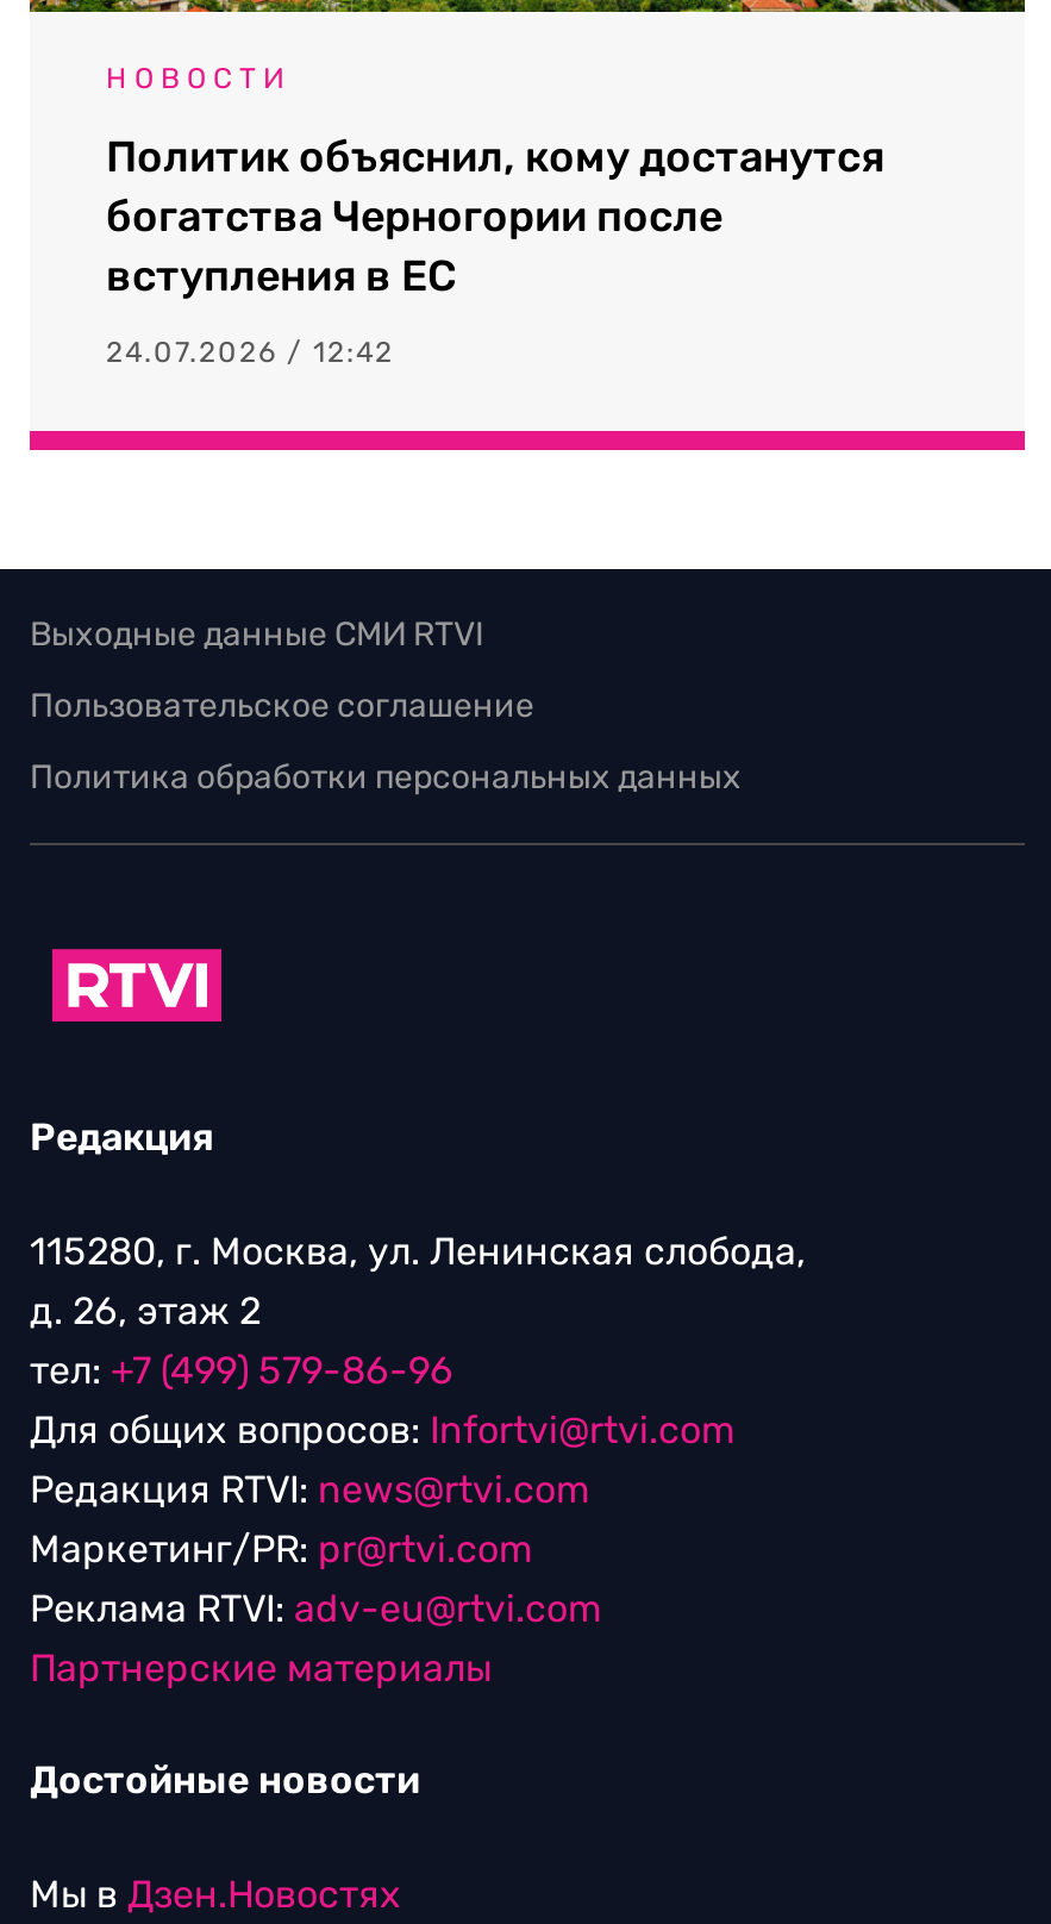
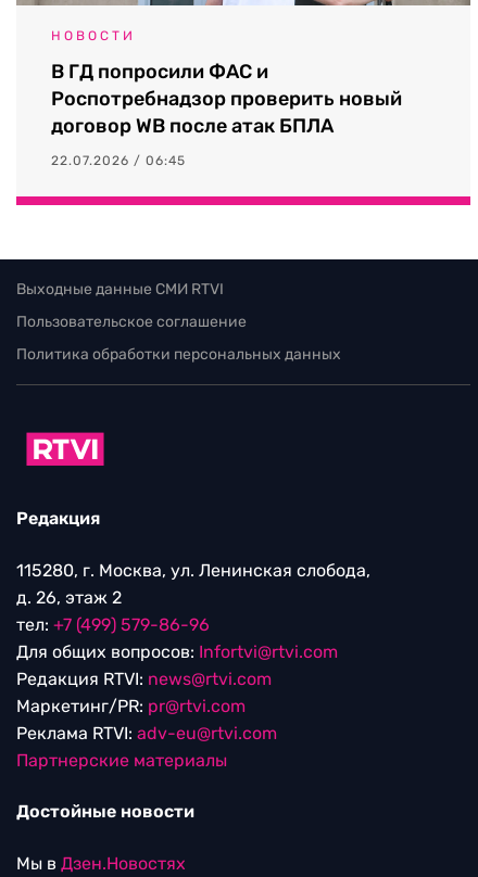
- Политик объяснил, кому достанутся
- богатства Черногории после
- вступления в ЕС
+ В ГД попросили ФАС и
+ Роспотребнадзор проверить новый
+ договор WB после атак БПЛА

- 24.07.2026 / 12:42
+ 22.07.2026 / 06:45
